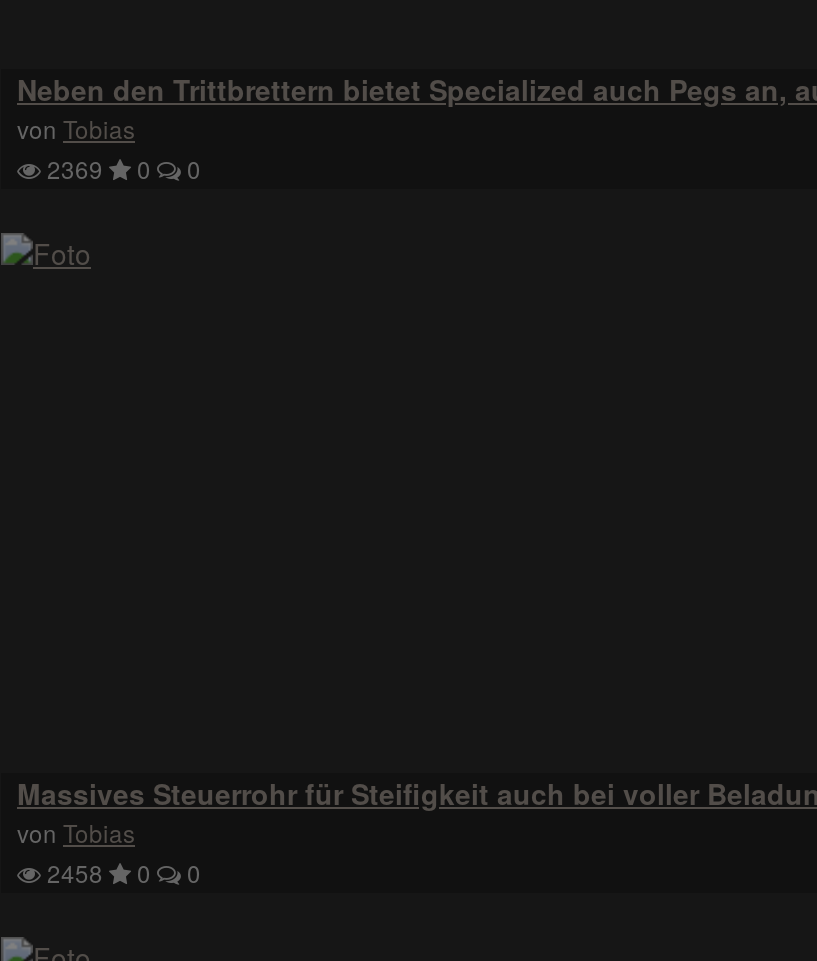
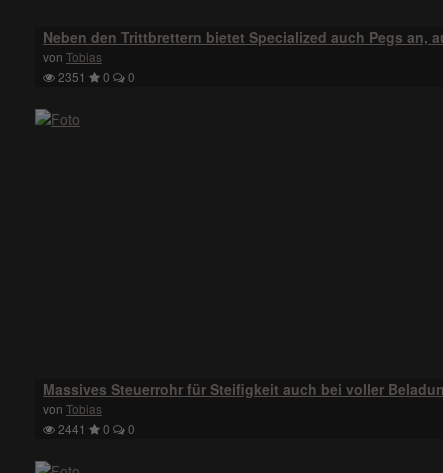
- 2369 0 0
+ 2351 0 0

- 2458 0 0
+ 2441 0 0
